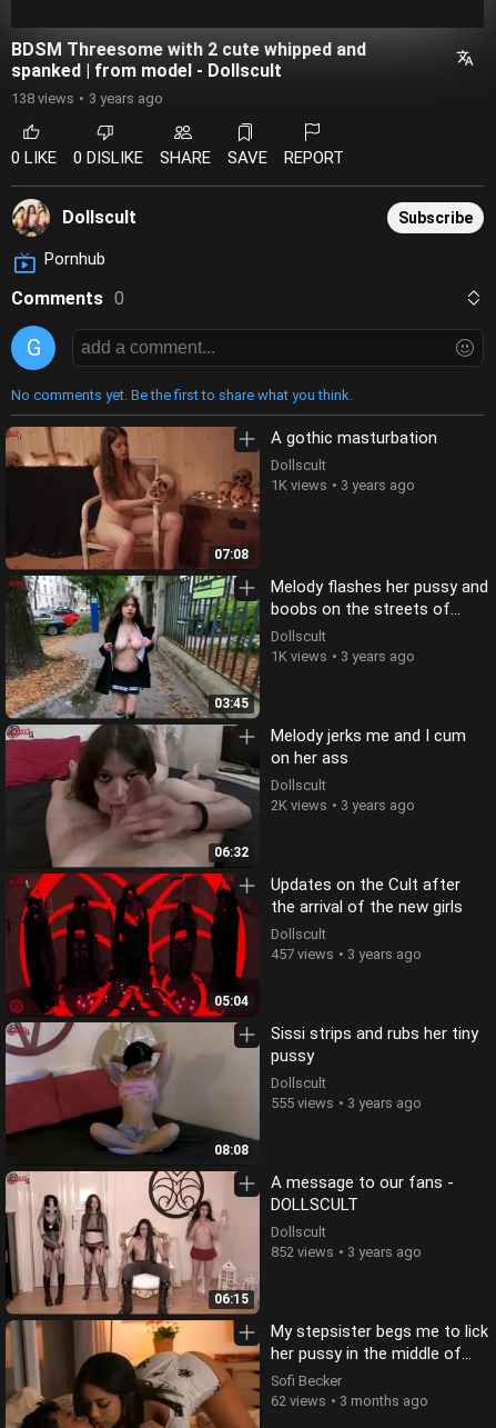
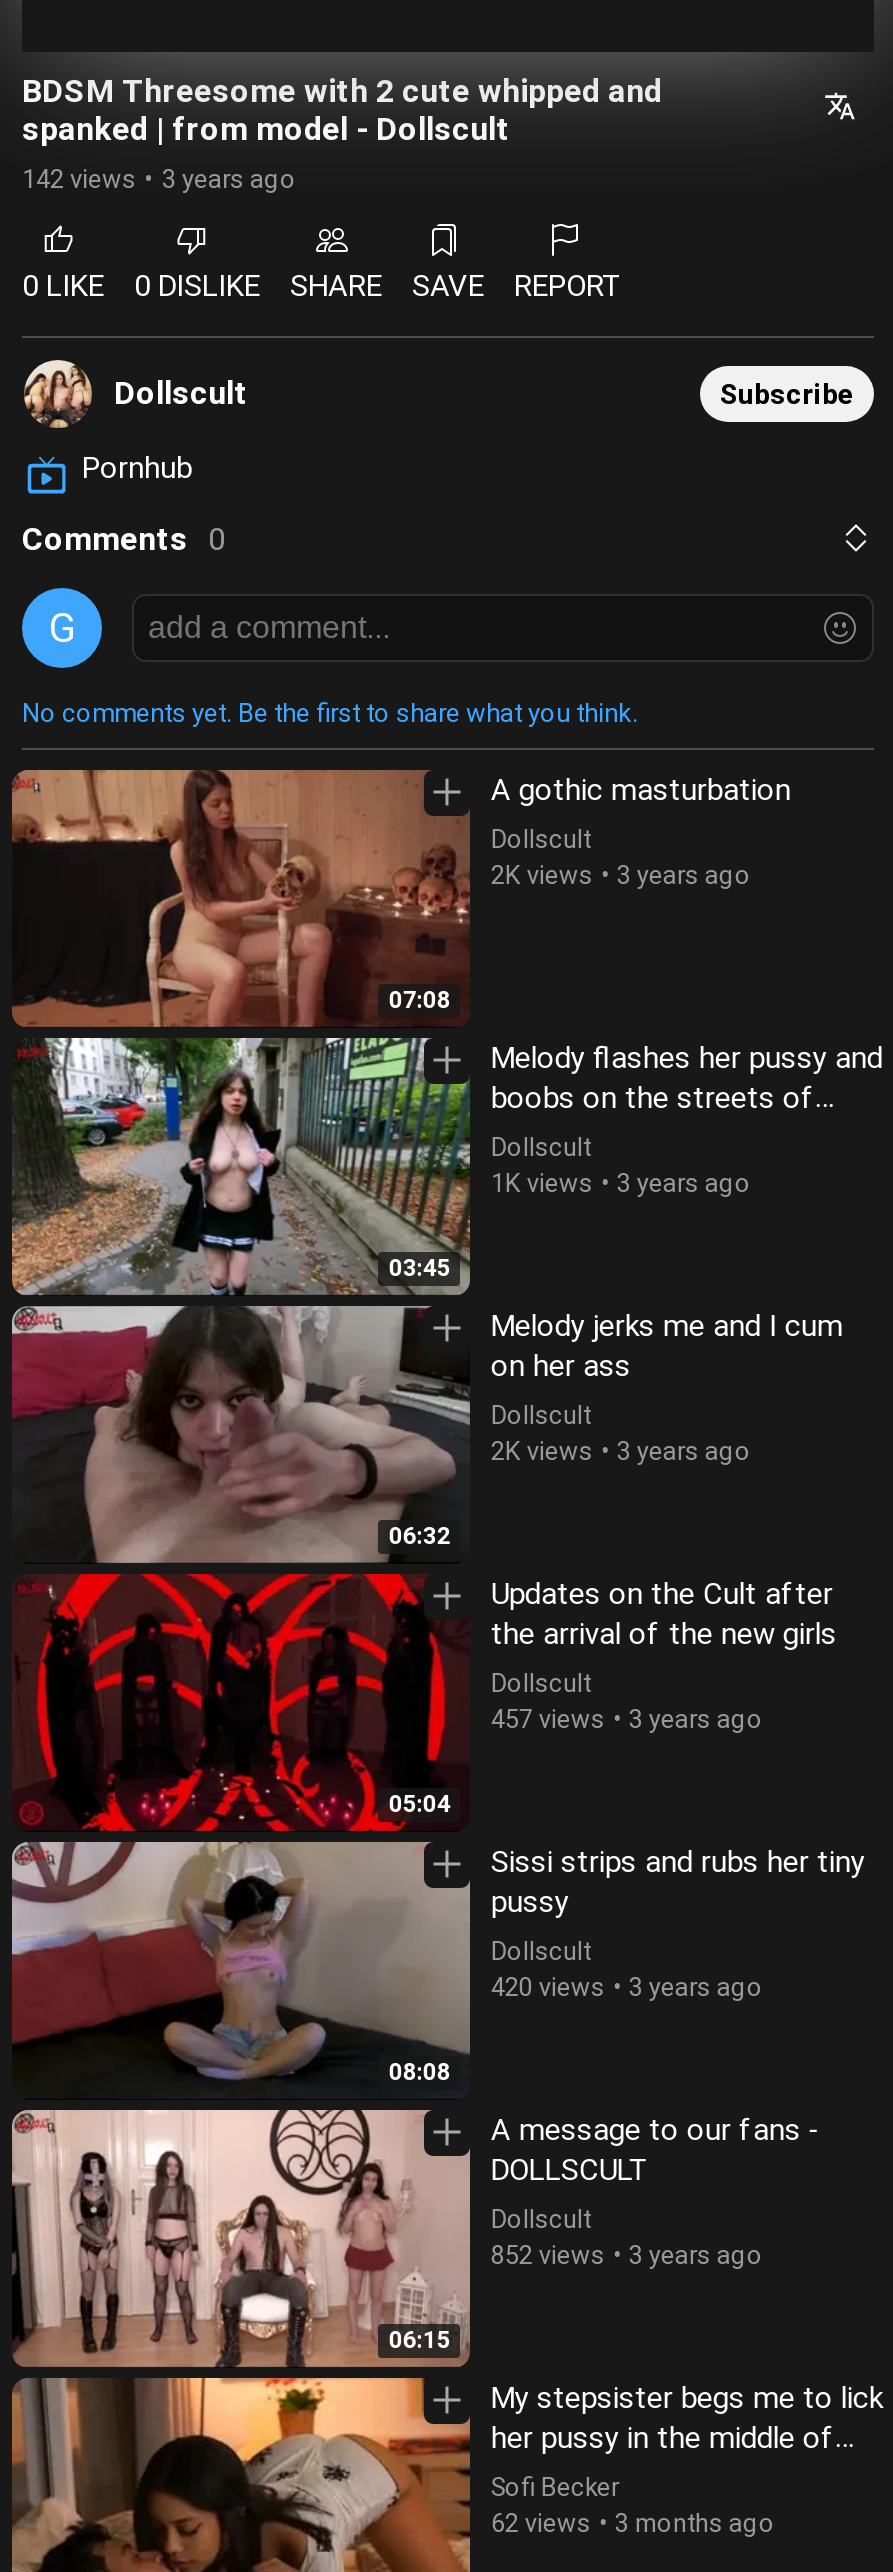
- 138 views 3 years ago
+ 142 views 3 years ago

- 1K views 3 years ago
+ 2K views 3 years ago

- 555 views 3 years ago
+ 420 views 3 years ago
